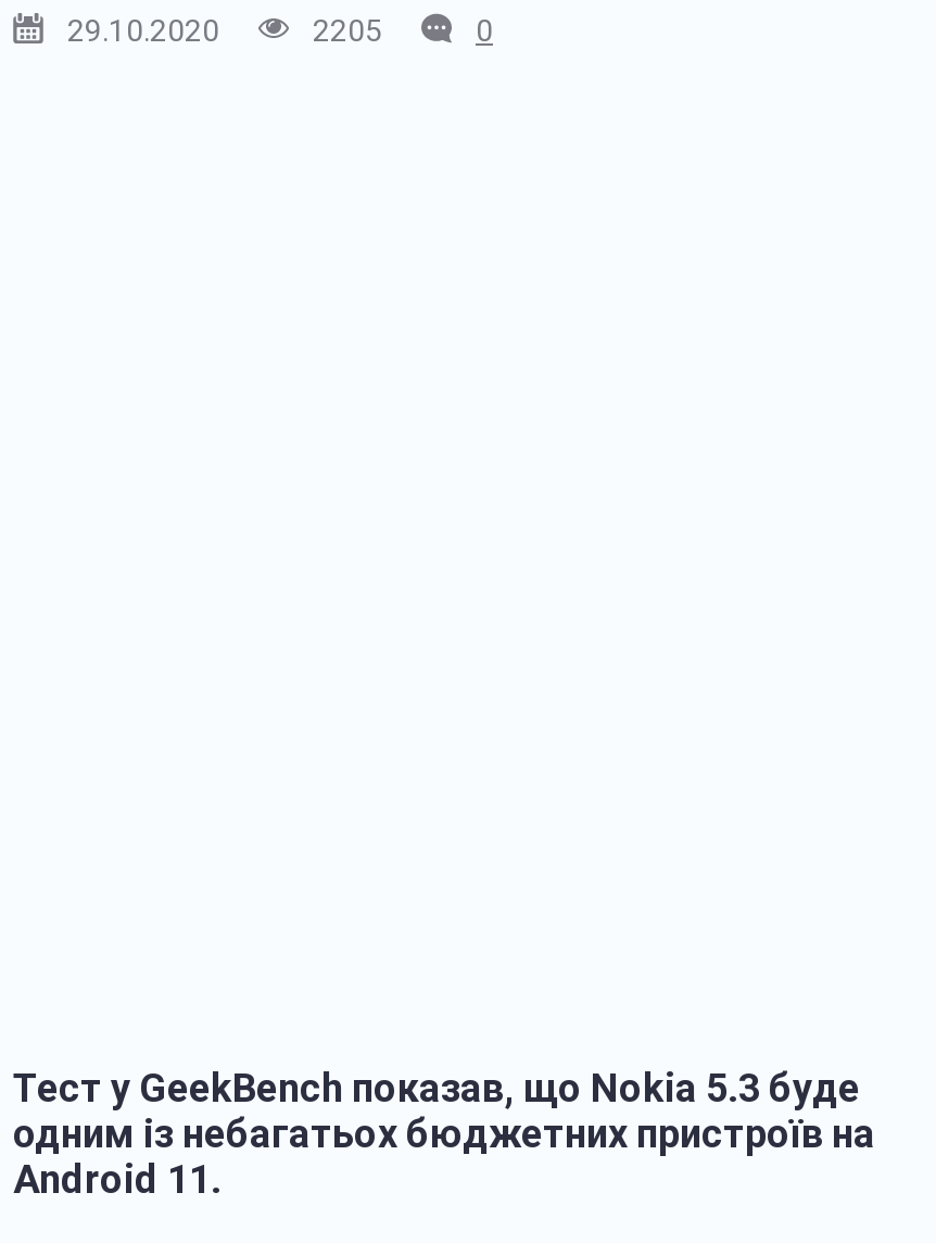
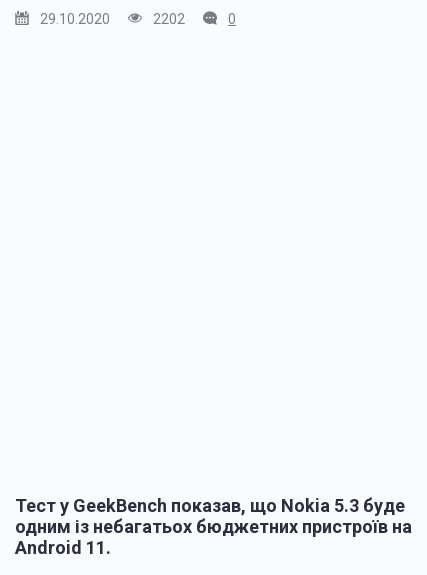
- 2205
+ 2202
